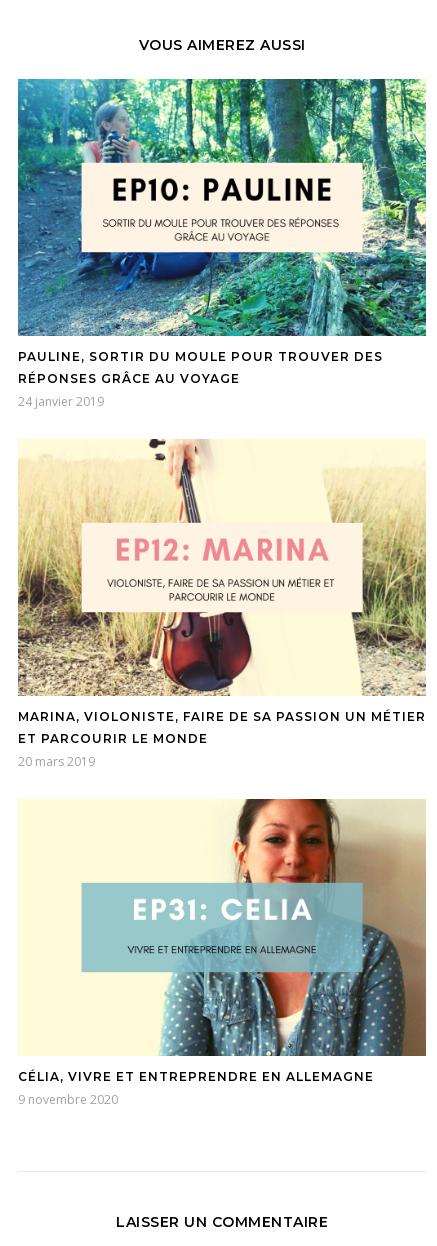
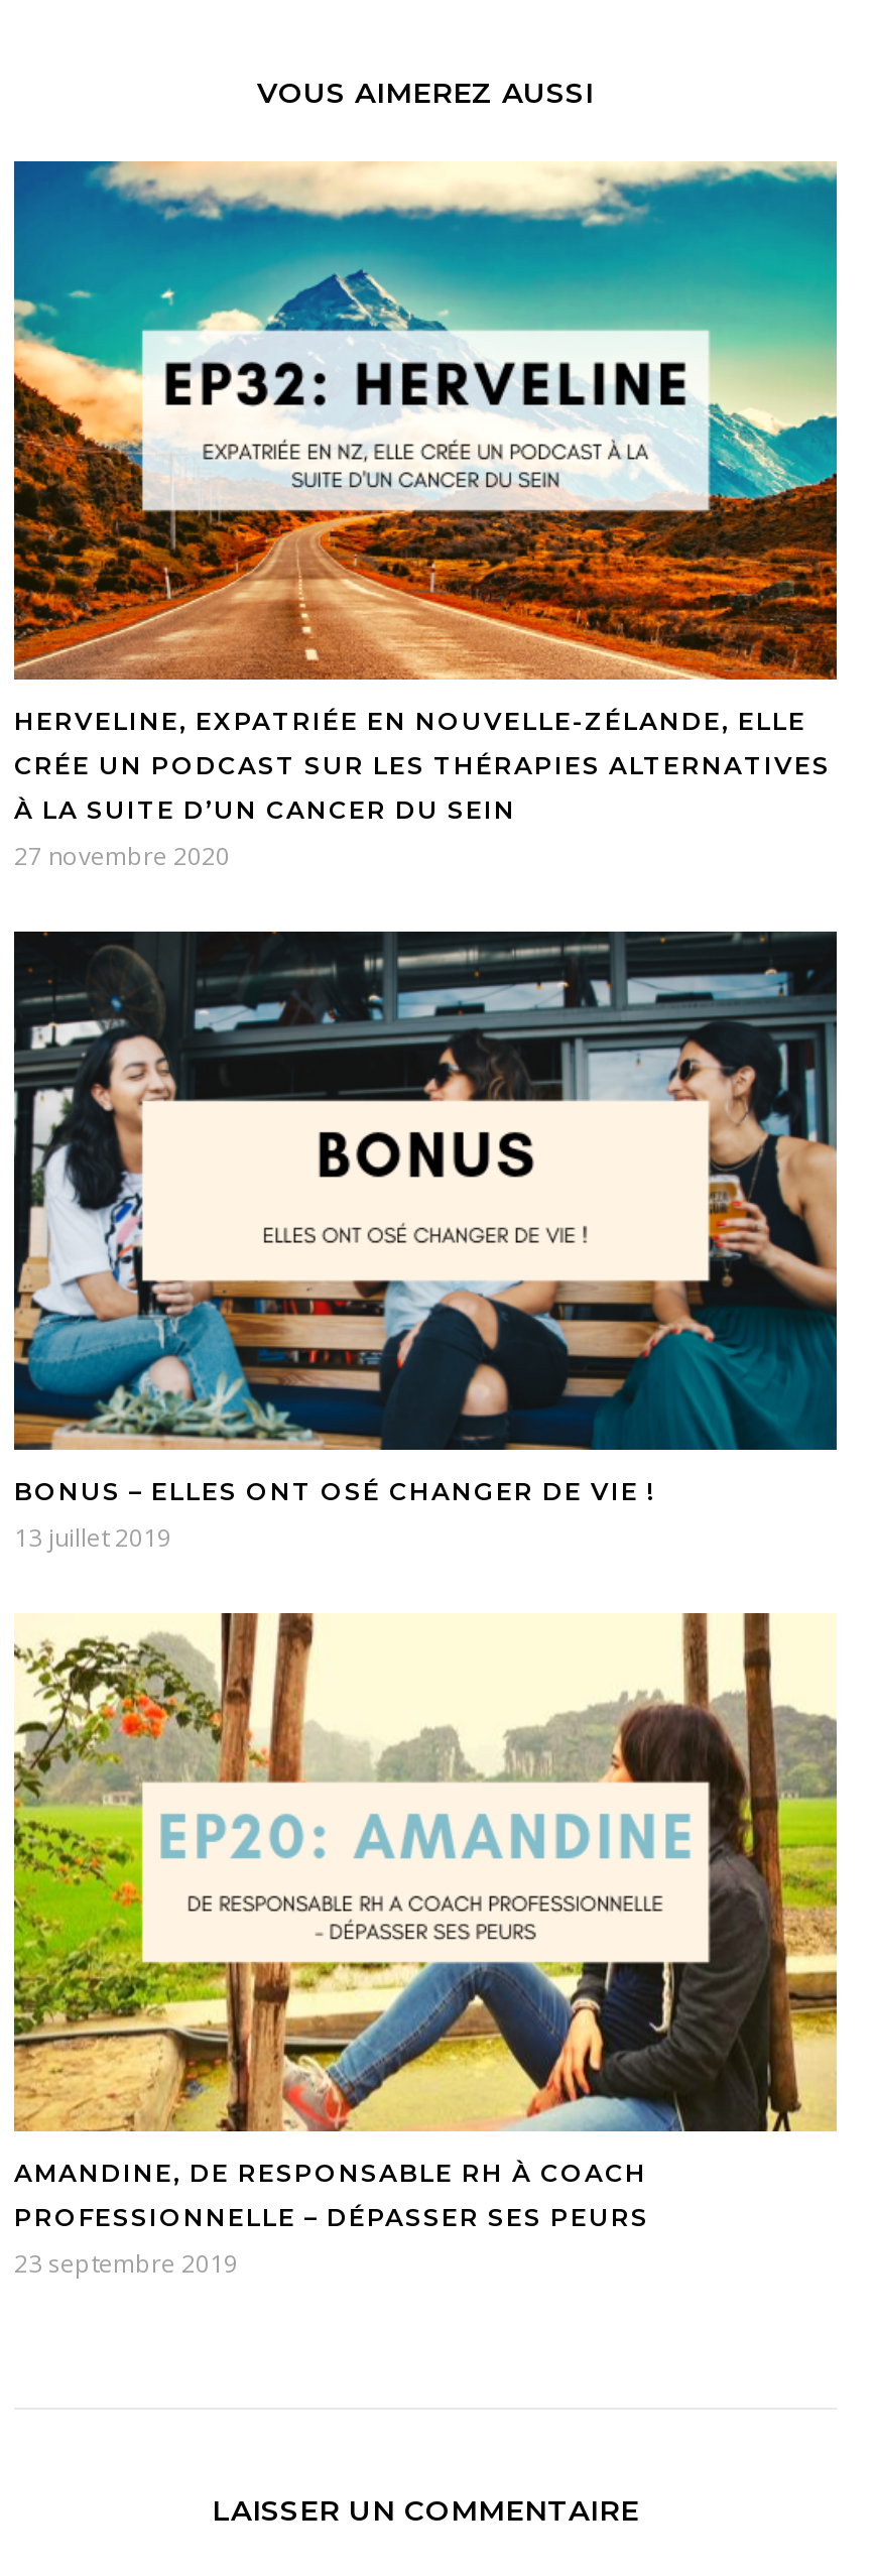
- [image]
- PAULINE, SORTIR DU MOULE POUR TROUVER DES
- RÉPONSES GRÂCE AU VOYAGE
- 24 janvier 2019
+ [image]
+ HERVELINE, EXPATRIÉE EN NOUVELLE-ZÉLANDE, ELLE
+ CRÉE UN PODCAST SUR LES THÉRAPIES ALTERNATIVES
+ À LA SUITE D’UN CANCER DU SEIN
+ 27 novembre 2020

- [image]
- MARINA, VIOLONISTE, FAIRE DE SA PASSION UN MÉTIER
- ET PARCOURIR LE MONDE
- 20 mars 2019
+ [image]
+ BONUS – ELLES ONT OSÉ CHANGER DE VIE !
+ 13 juillet 2019

- [image]
- CÉLIA, VIVRE ET ENTREPRENDRE EN ALLEMAGNE
- 9 novembre 2020
+ [image]
+ AMANDINE, DE RESPONSABLE RH À COACH
+ PROFESSIONNELLE – DÉPASSER SES PEURS
+ 23 septembre 2019
